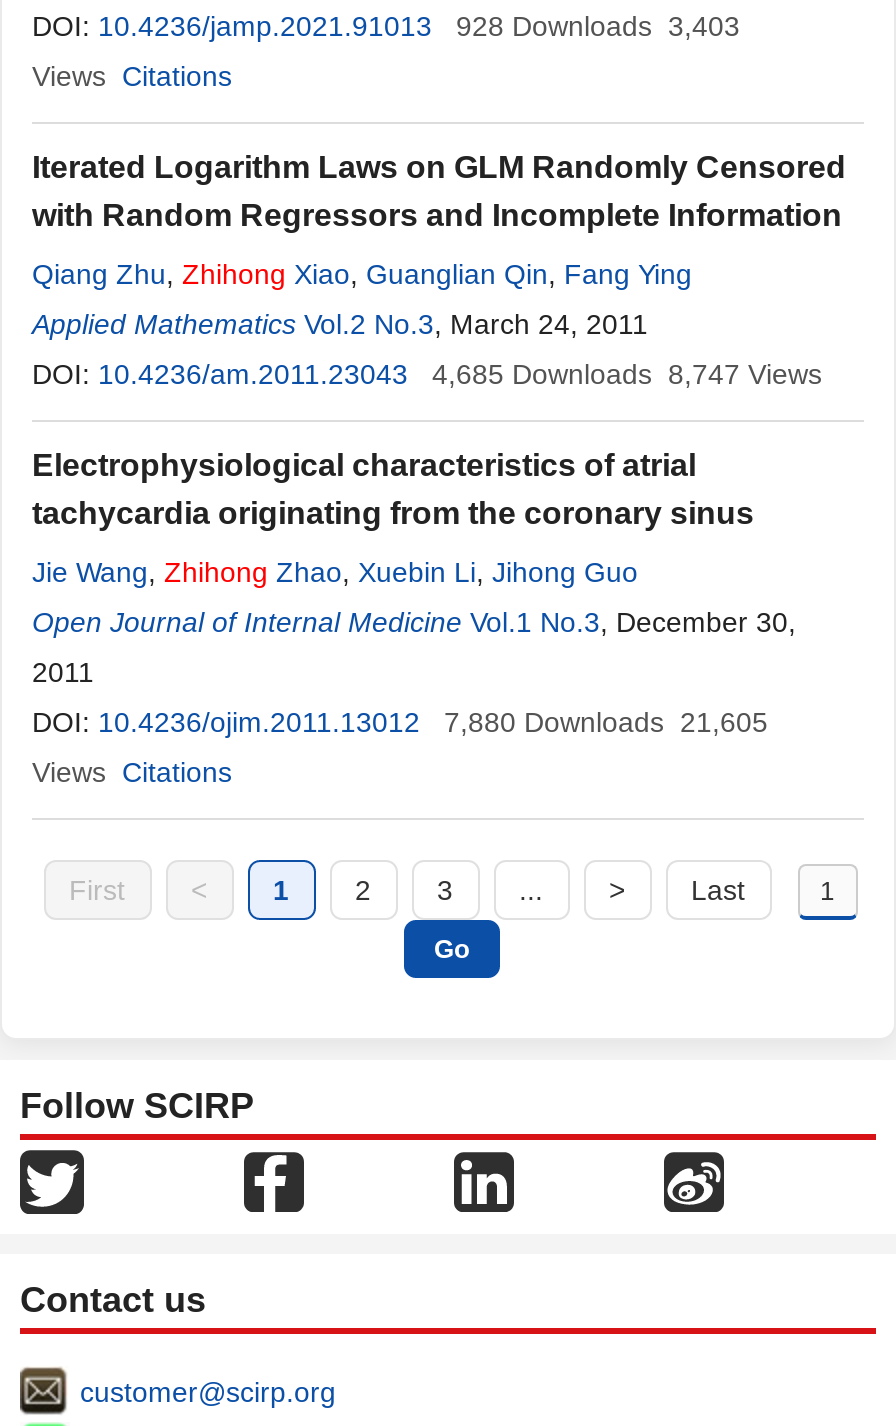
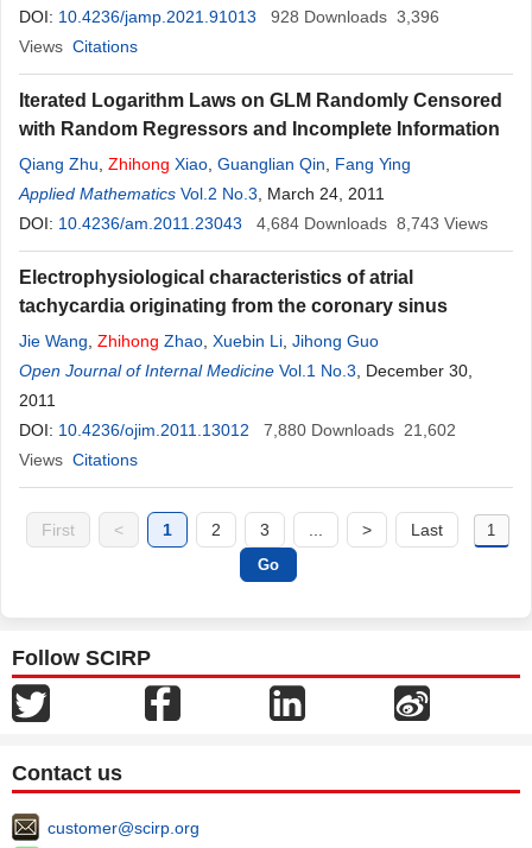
- DOI: 10.4236/jamp.2021.91013 928 Downloads 3,403
+ DOI: 10.4236/jamp.2021.91013 928 Downloads 3,396

- 4,685 Downloads 8,747 Views
+ 4,684 Downloads 8,743 Views

- DOI: 10.4236/ojim.2011.13012 7,880 Downloads 21,605
+ DOI: 10.4236/ojim.2011.13012 7,880 Downloads 21,602
